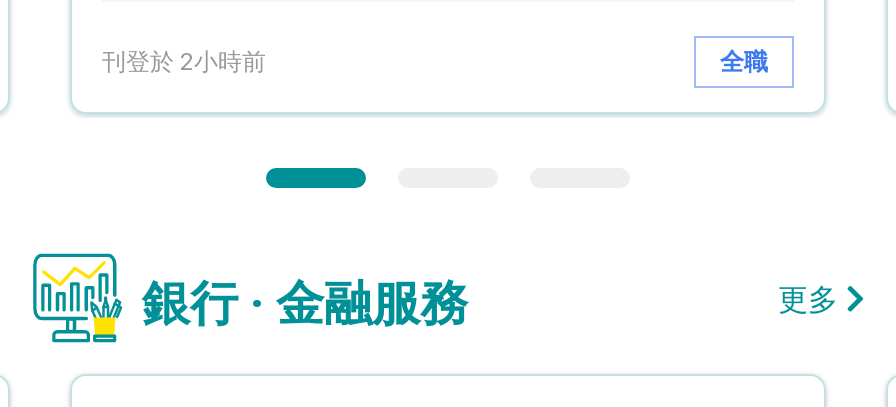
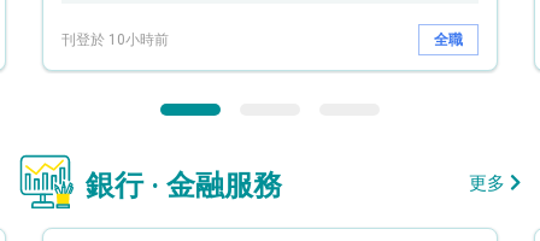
- 刊登於 2小時前
+ 刊登於 10小時前
